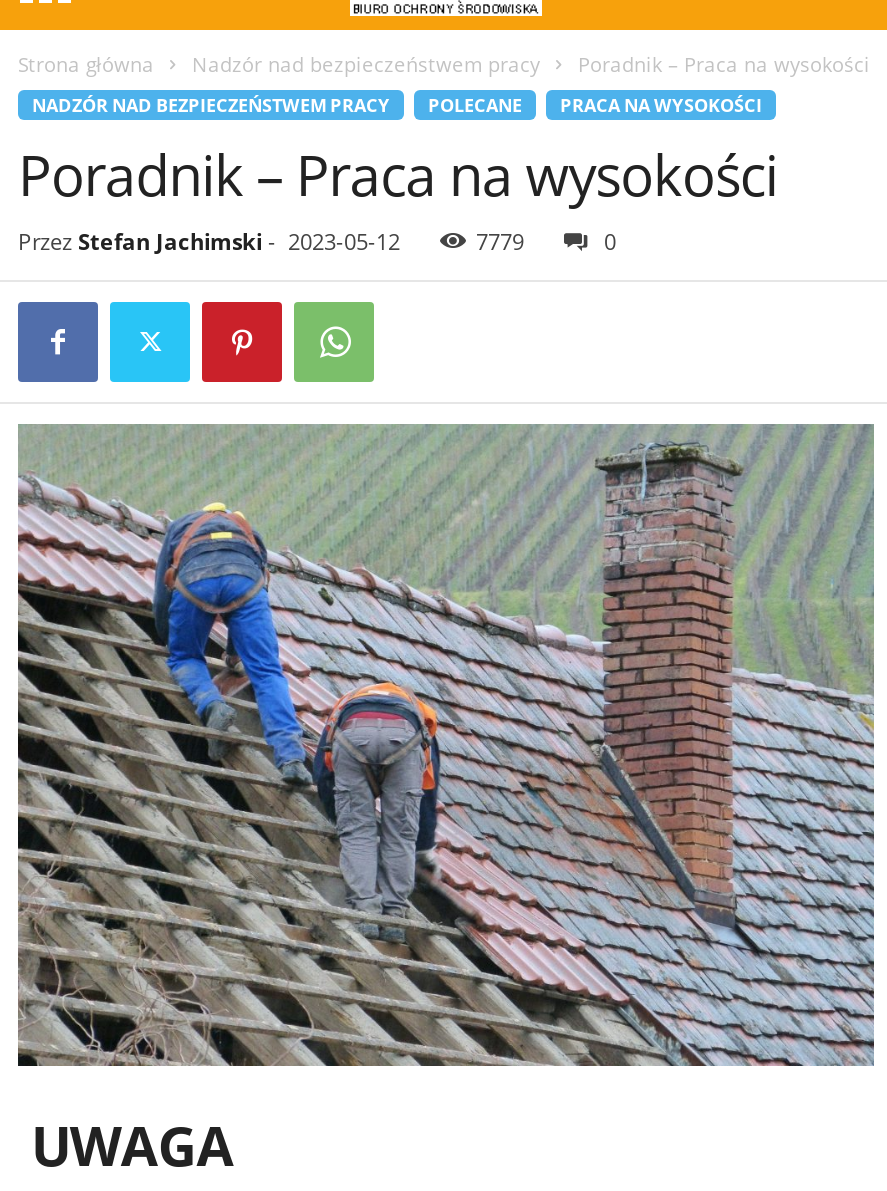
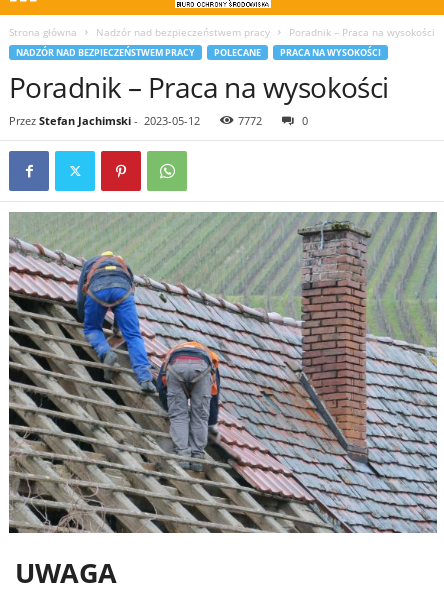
- 7779
+ 7772
